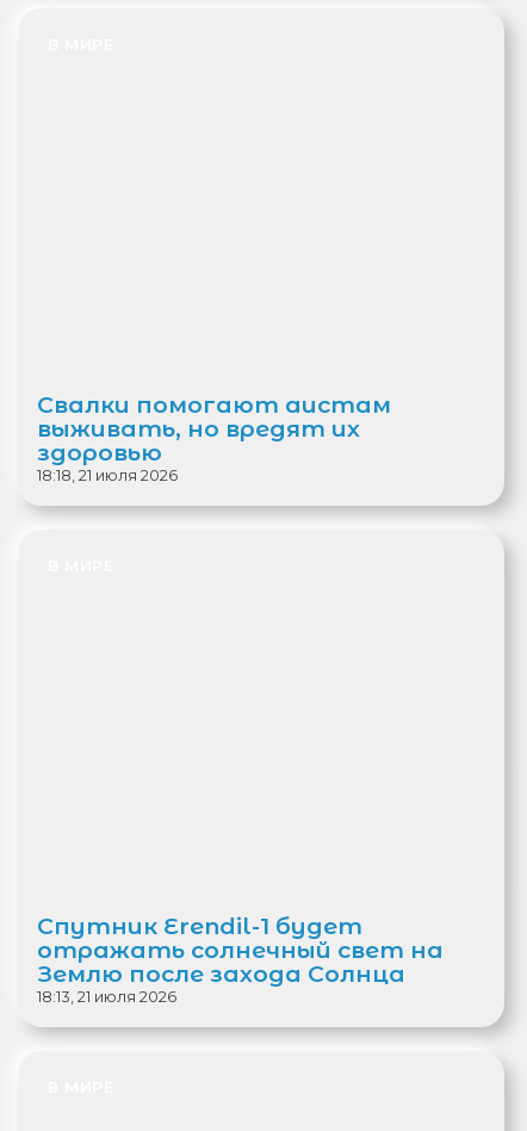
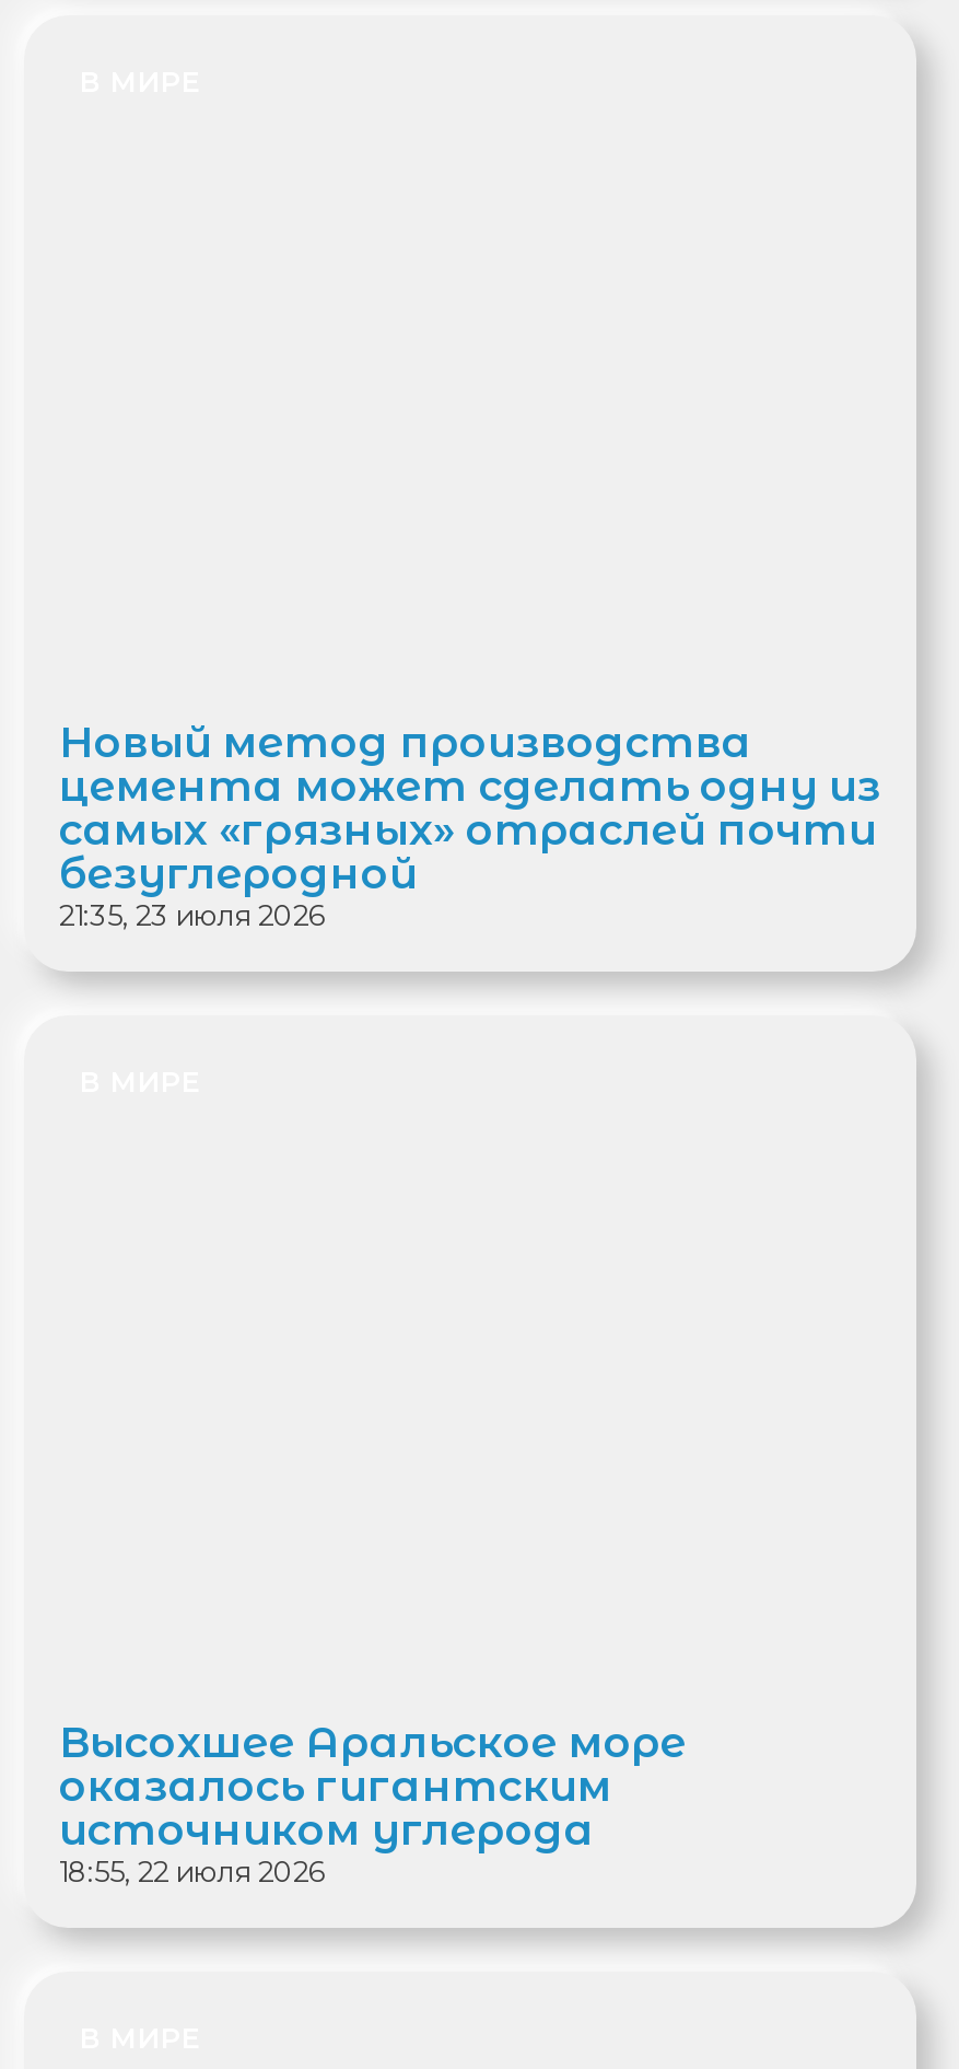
- Свалки помогают аистам
- выживать, но вредят их
- здоровью
- 18:18, 21 июля 2026
+ Новый метод производства
+ цемента может сделать одну из
+ самых «грязных» отраслей почти
+ безуглеродной
+ 21:35, 23 июля 2026

- Спутник Erendil-1 будет
- отражать солнечный свет на
- Землю после захода Солнца
- 18:13, 21 июля 2026
+ Высохшее Аральское море
+ оказалось гигантским
+ источником углерода
+ 18:55, 22 июля 2026
